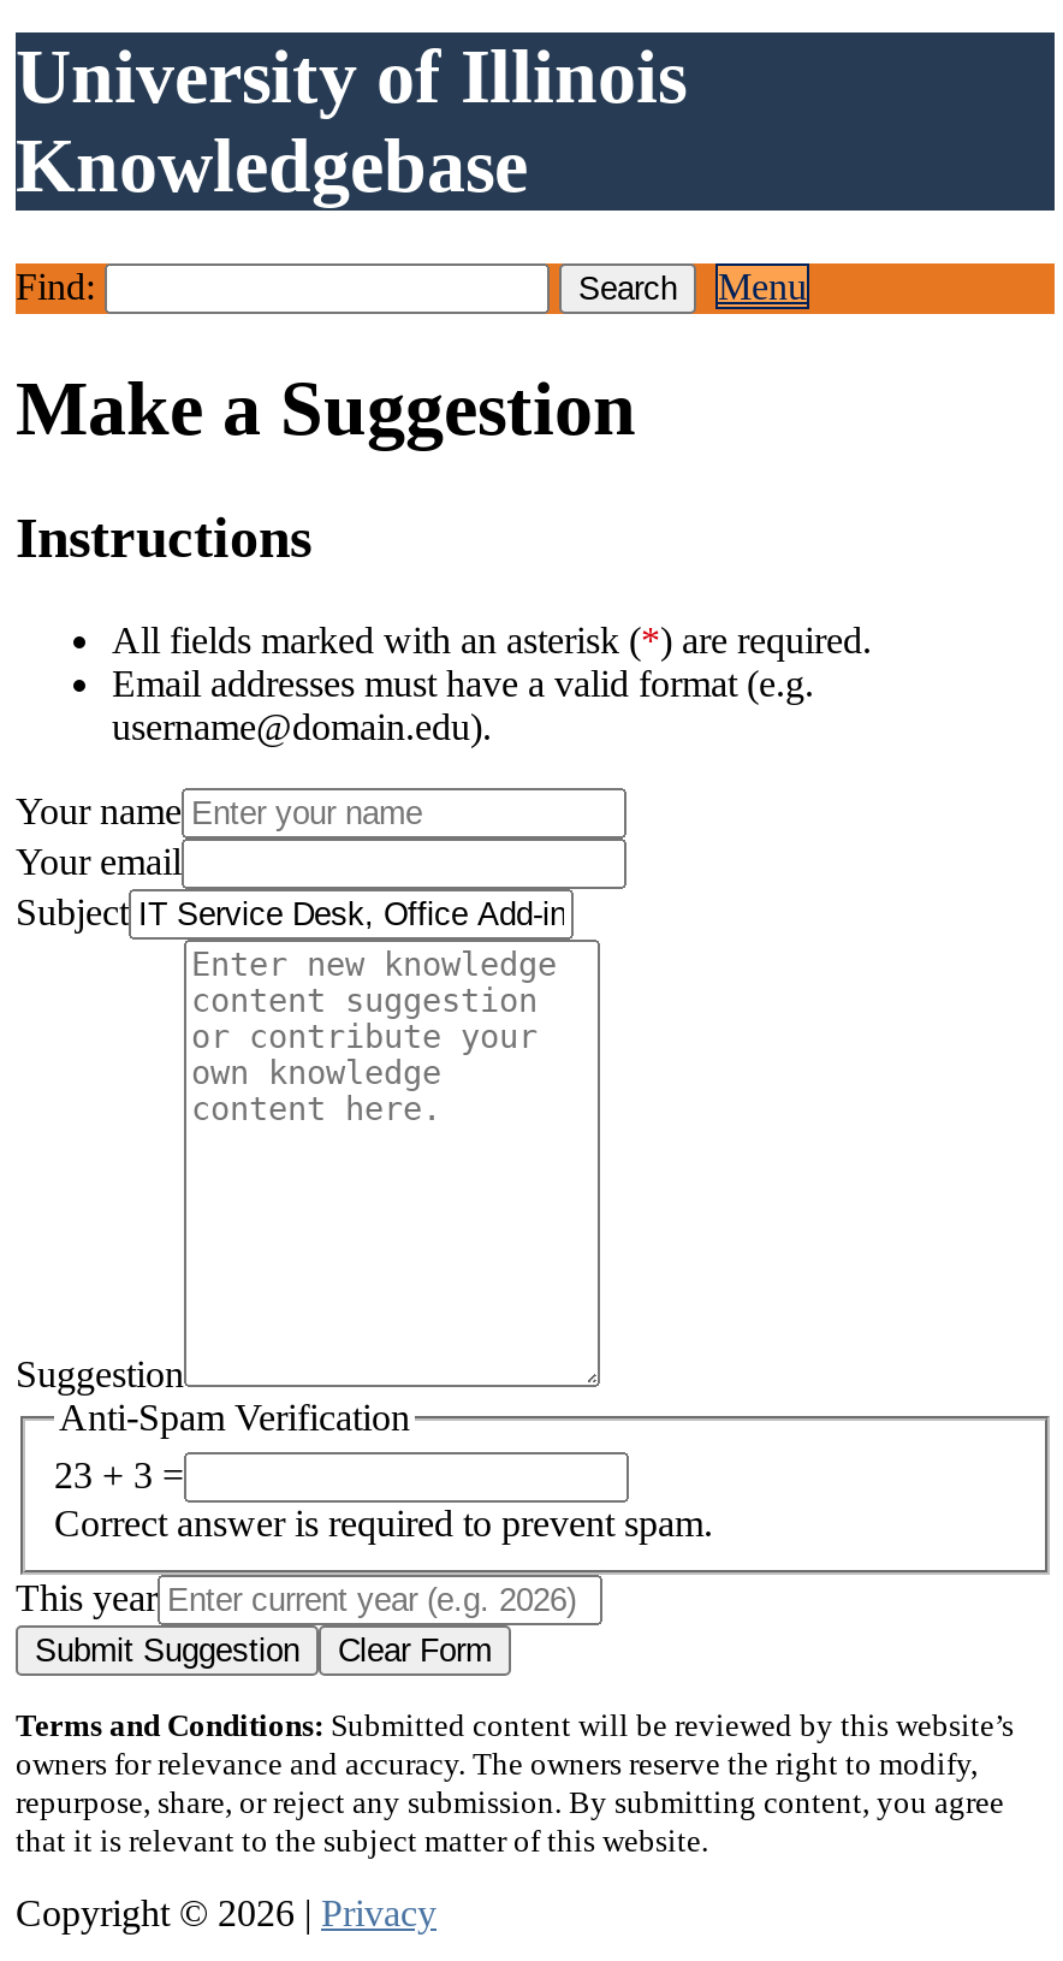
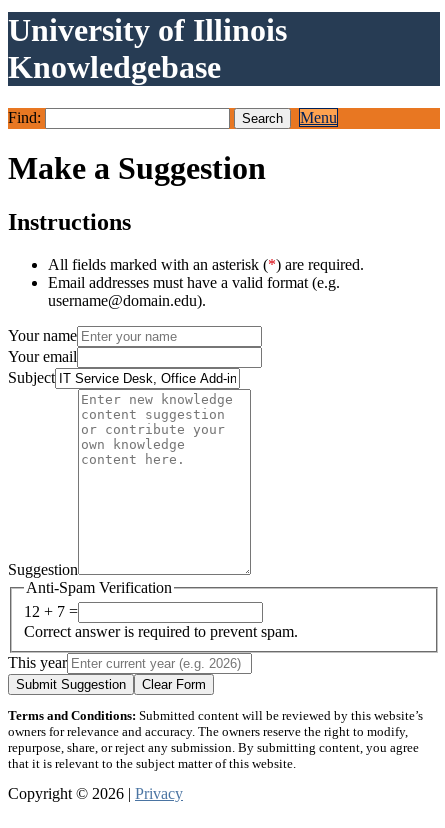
- 23 + 3 =
+ 12 + 7 =
